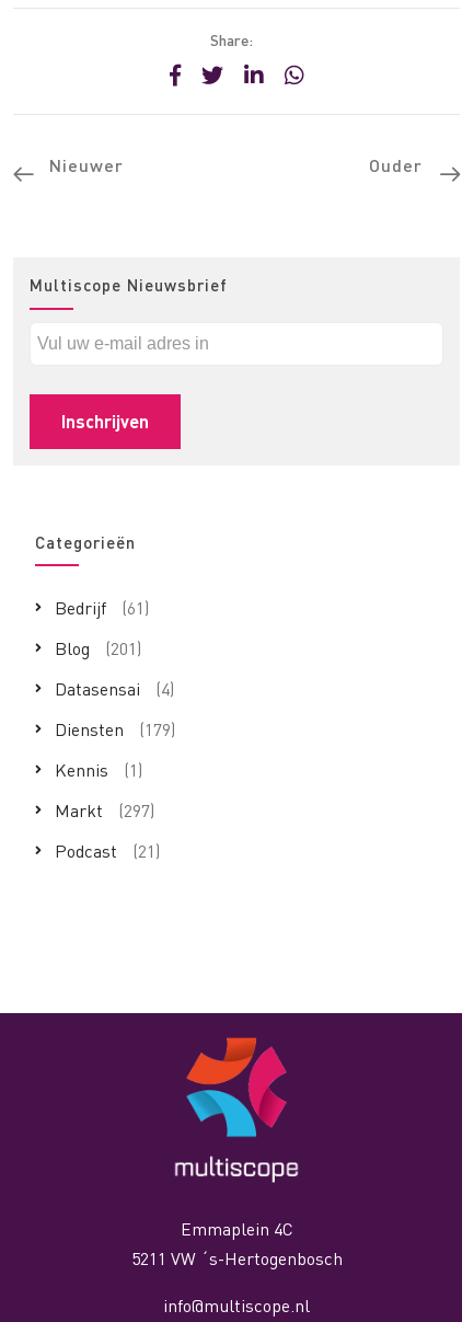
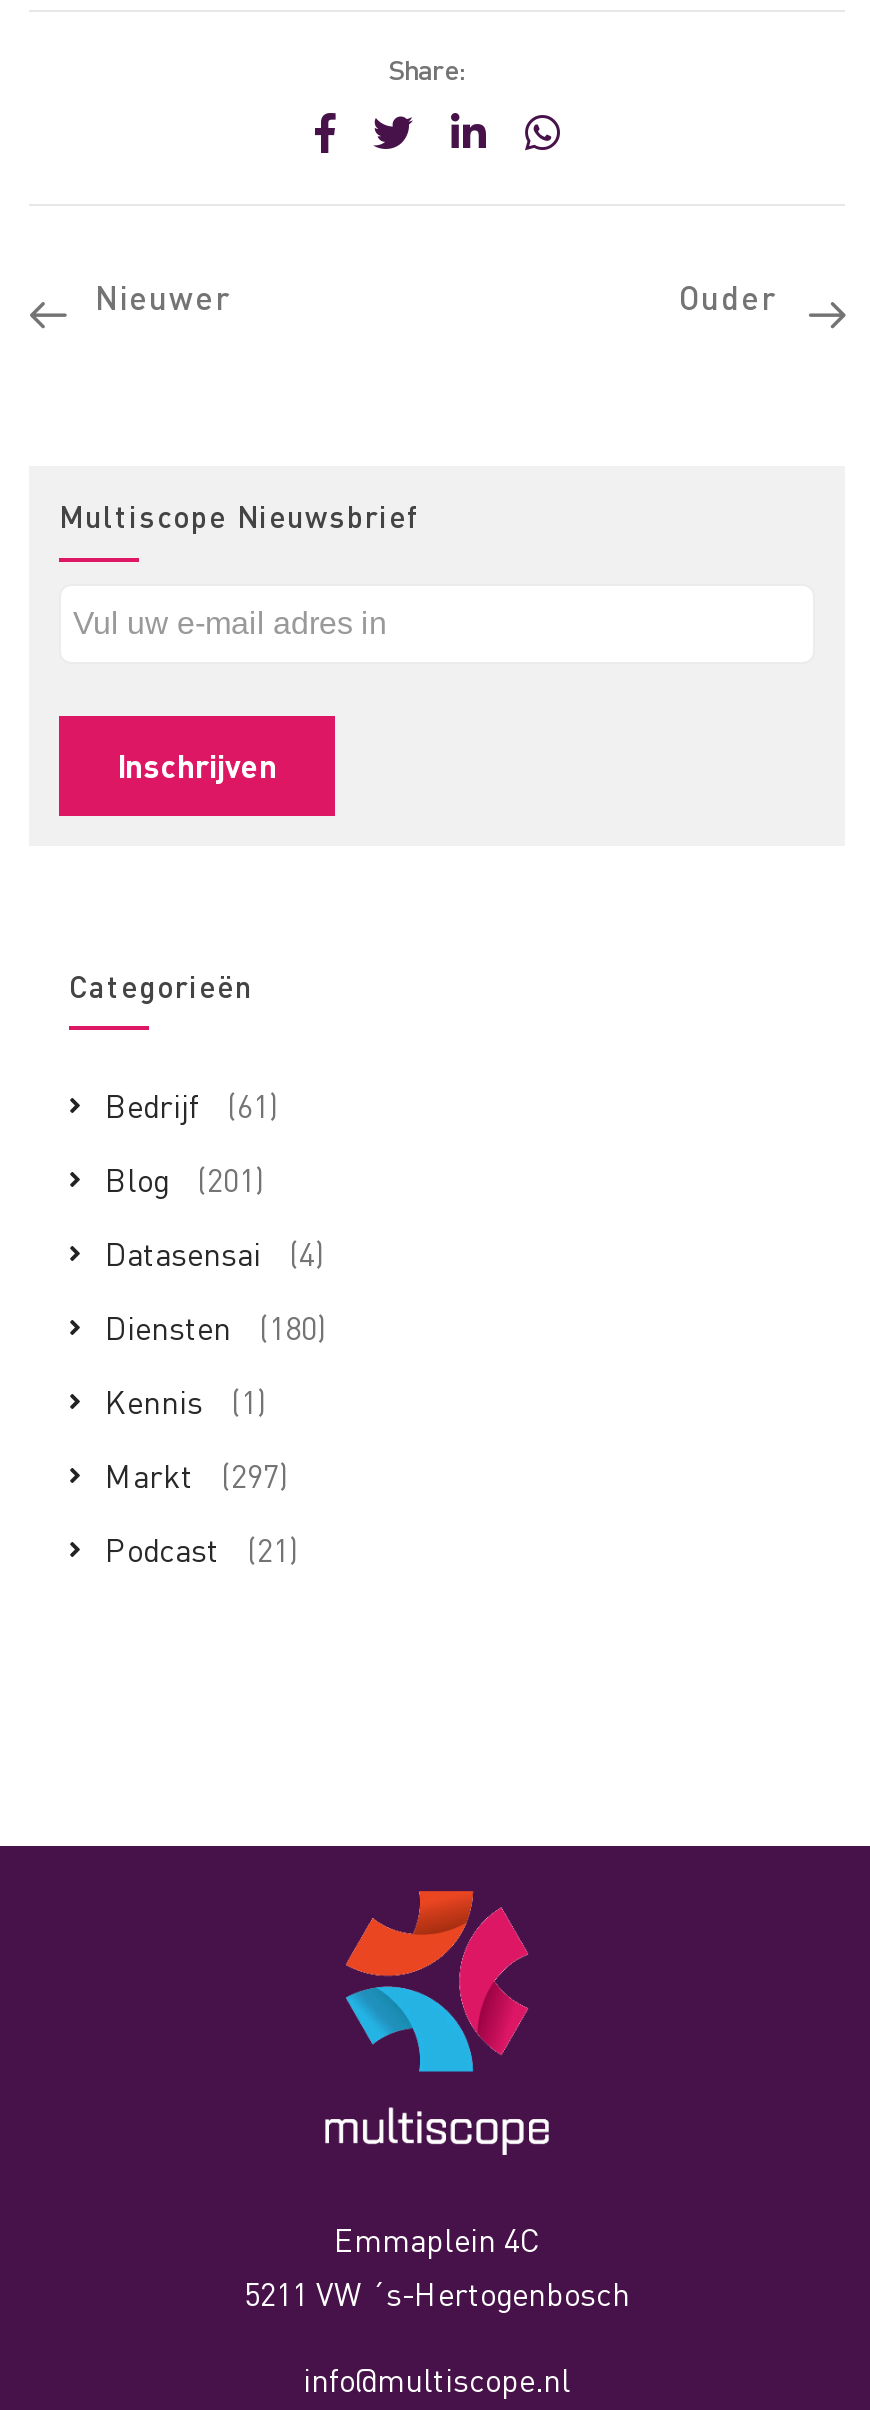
- Diensten (179)
+ Diensten (180)
